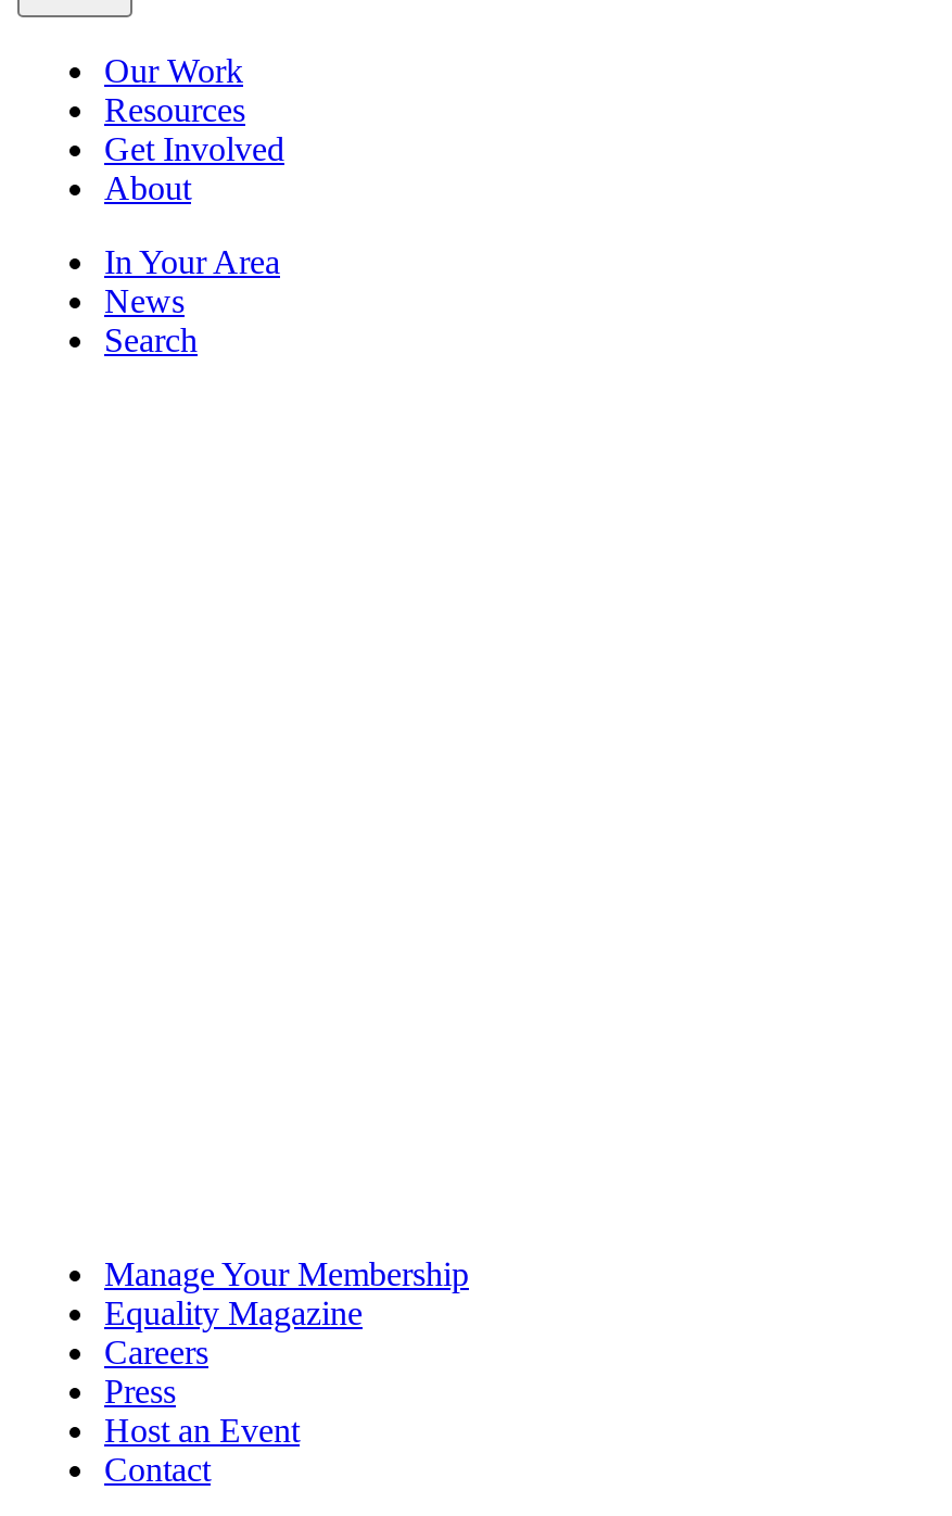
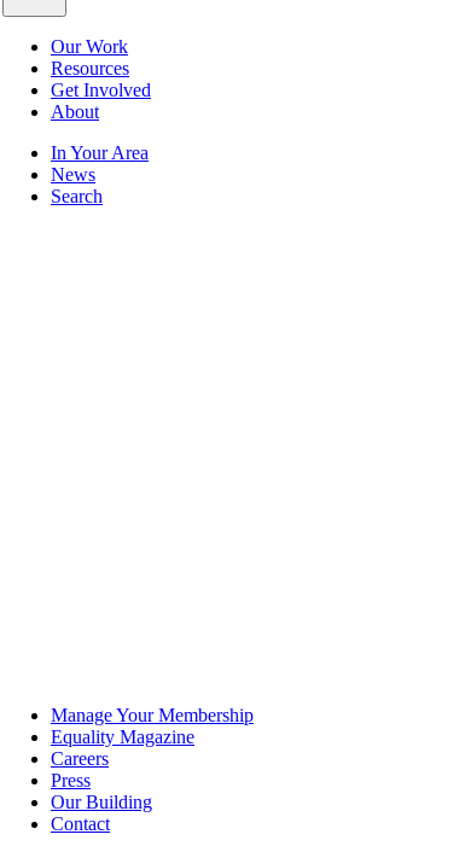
- Host an Event
+ Our Building
